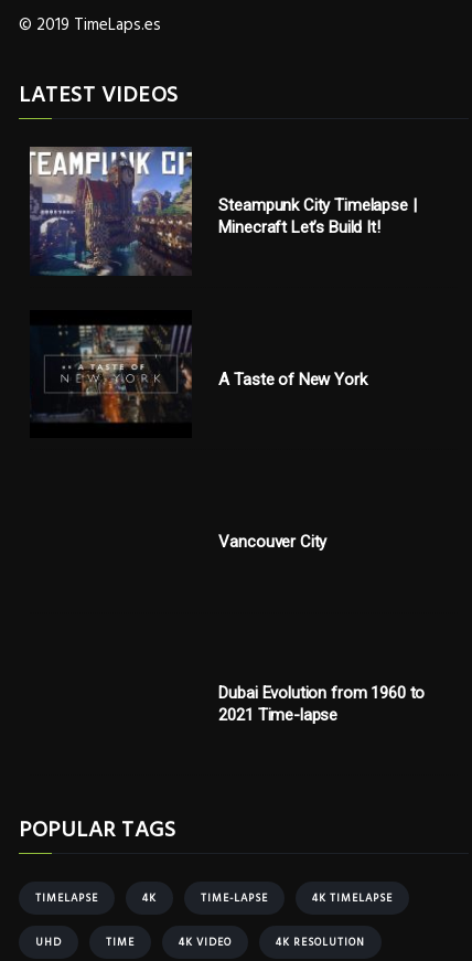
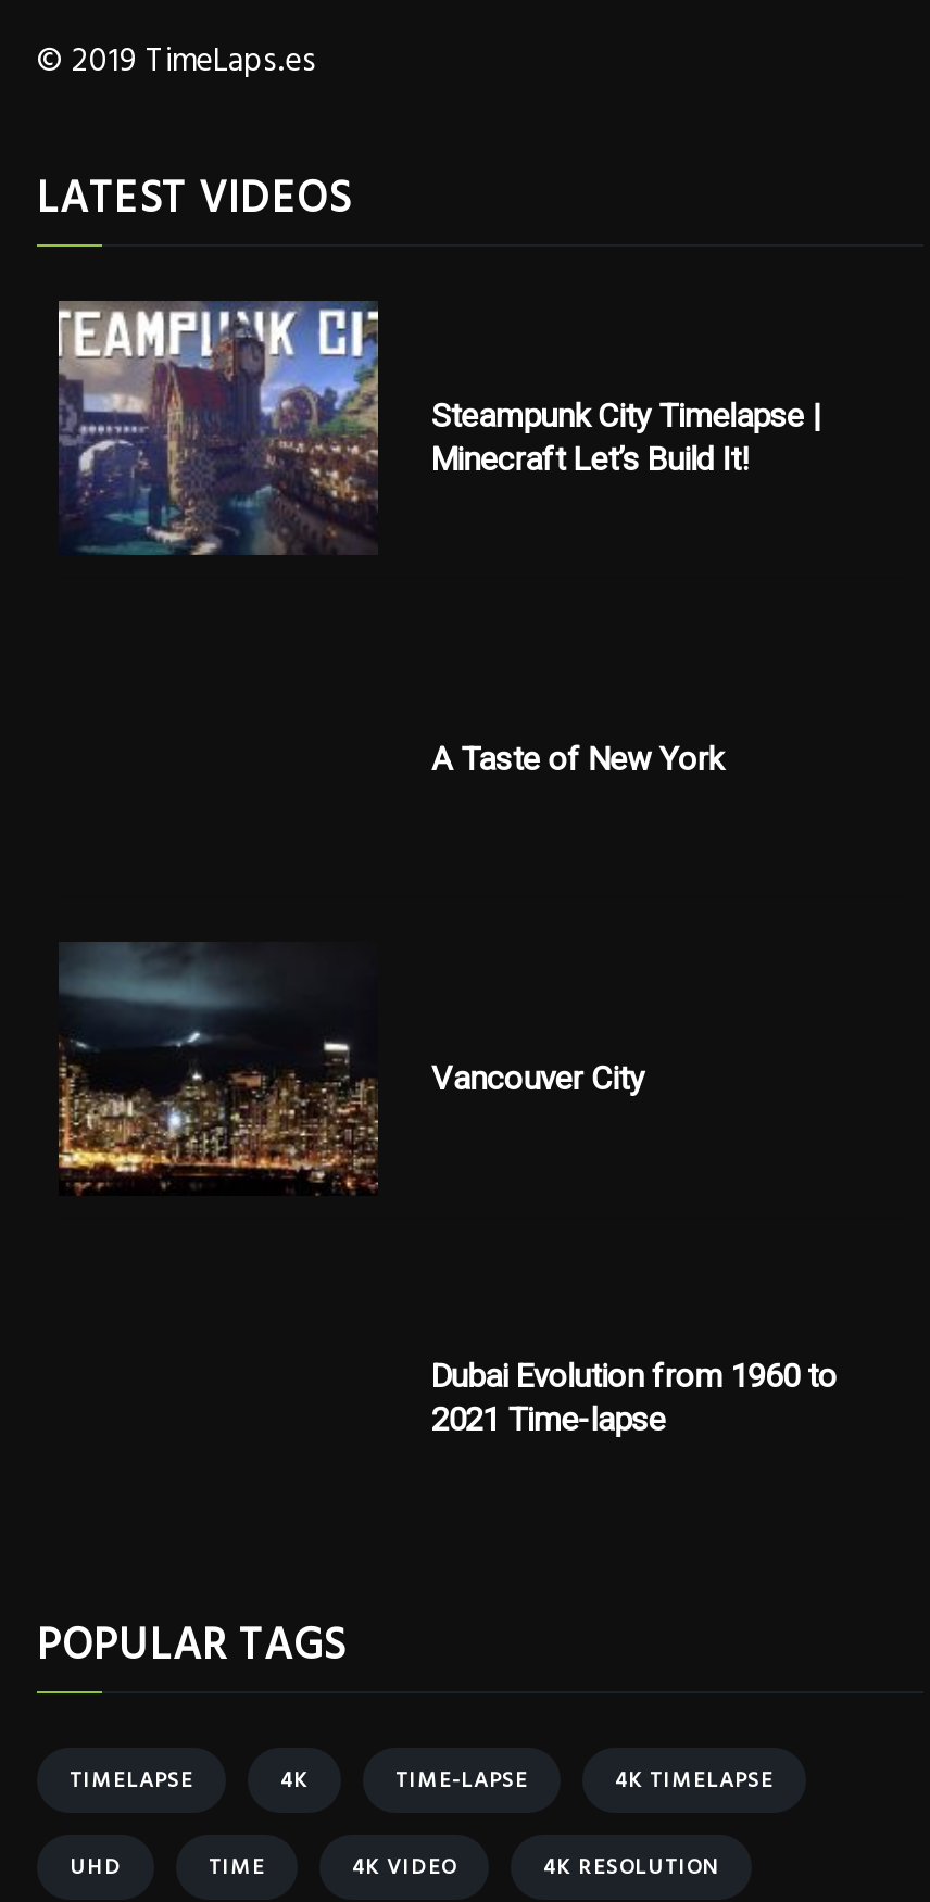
- [image]

+ [image]
